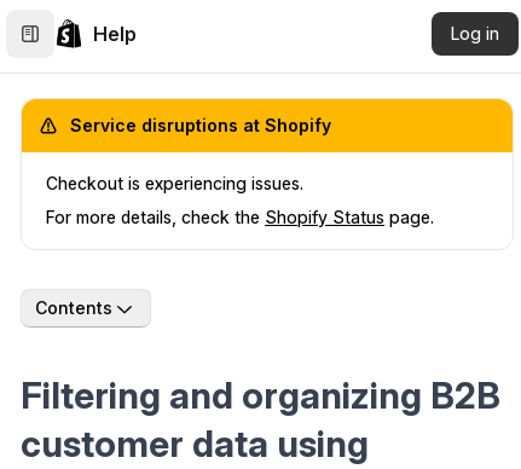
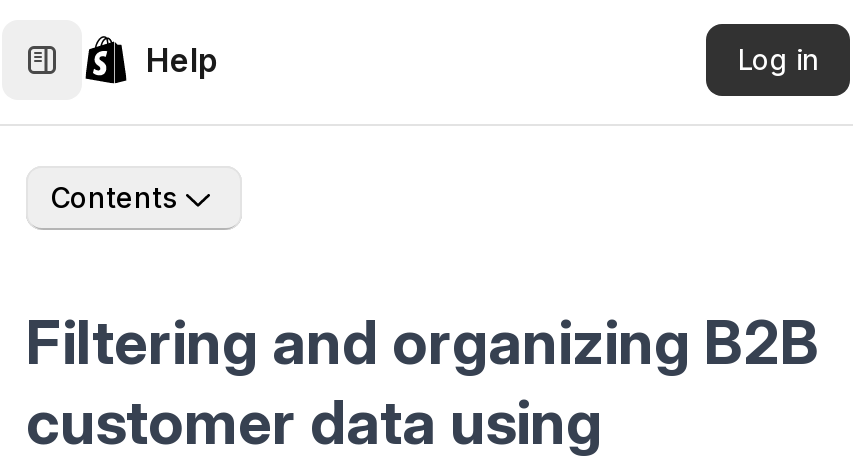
- Service disruptions at Shopify
- Checkout is experiencing issues.
- For more details, check the Shopify Status page.
